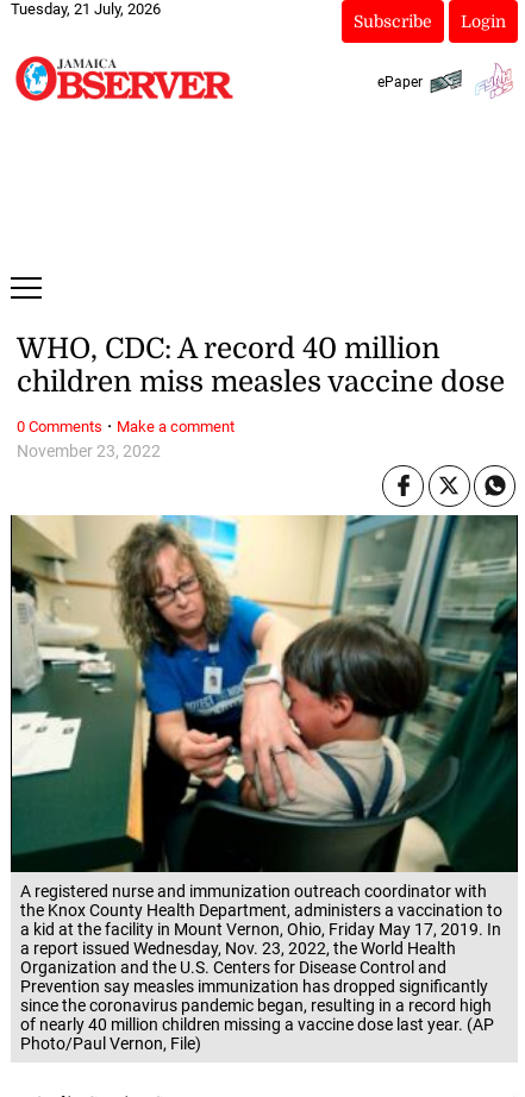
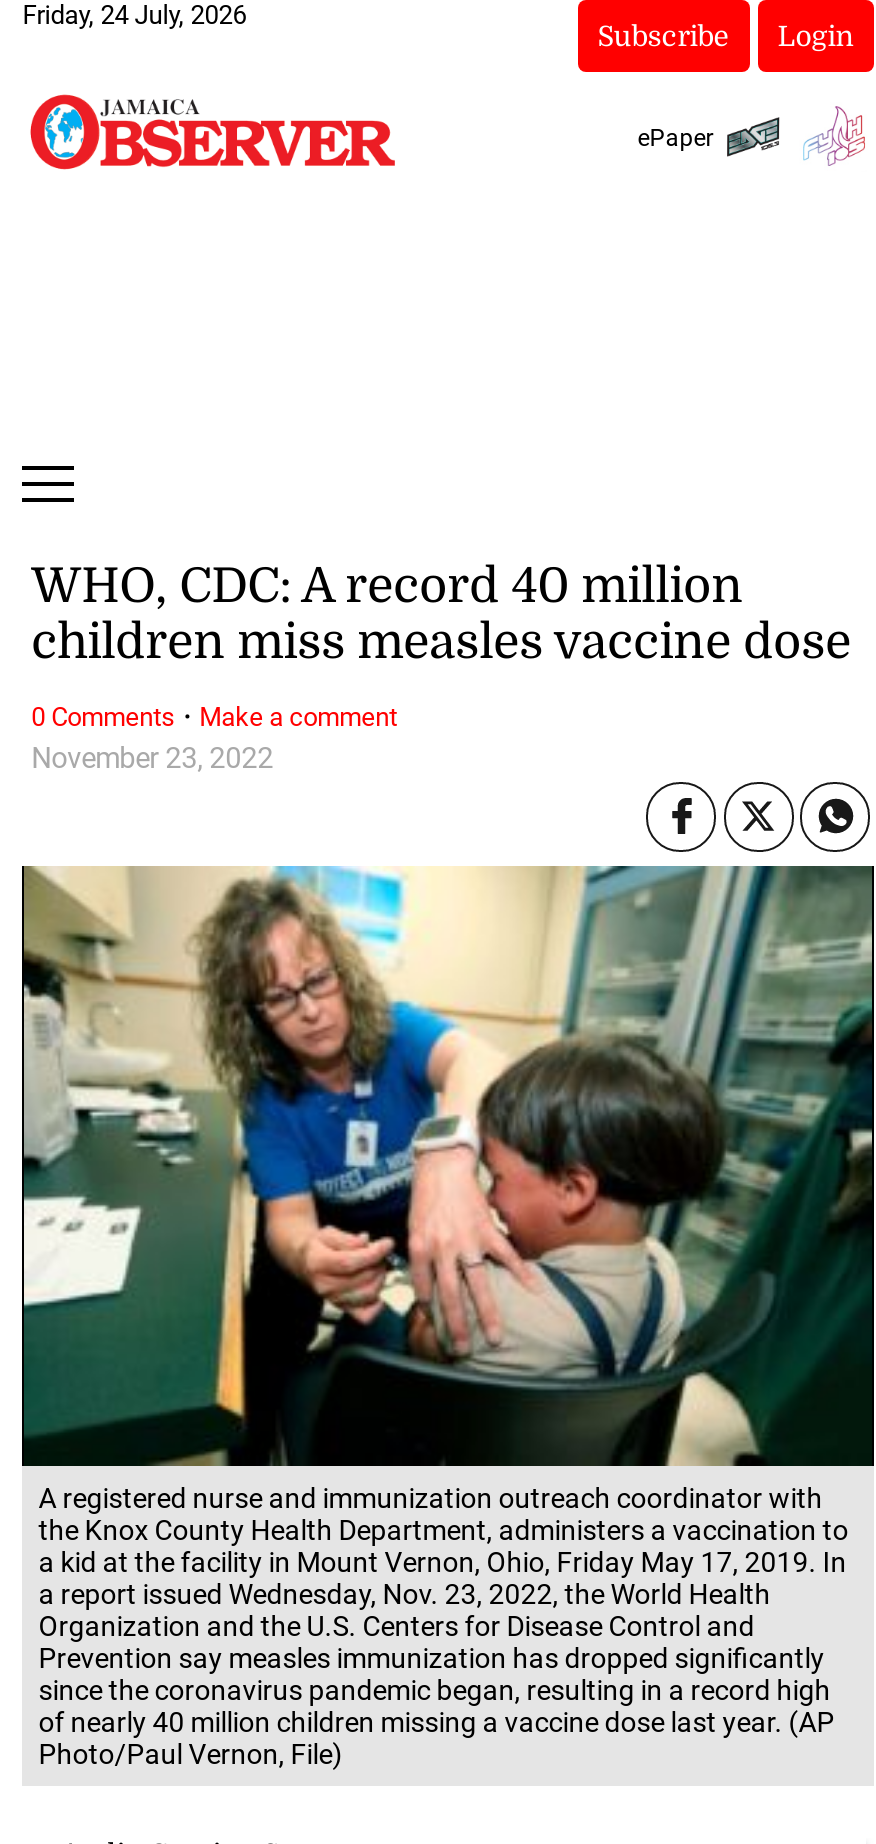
- Tuesday, 21 July, 2026
+ Friday, 24 July, 2026
